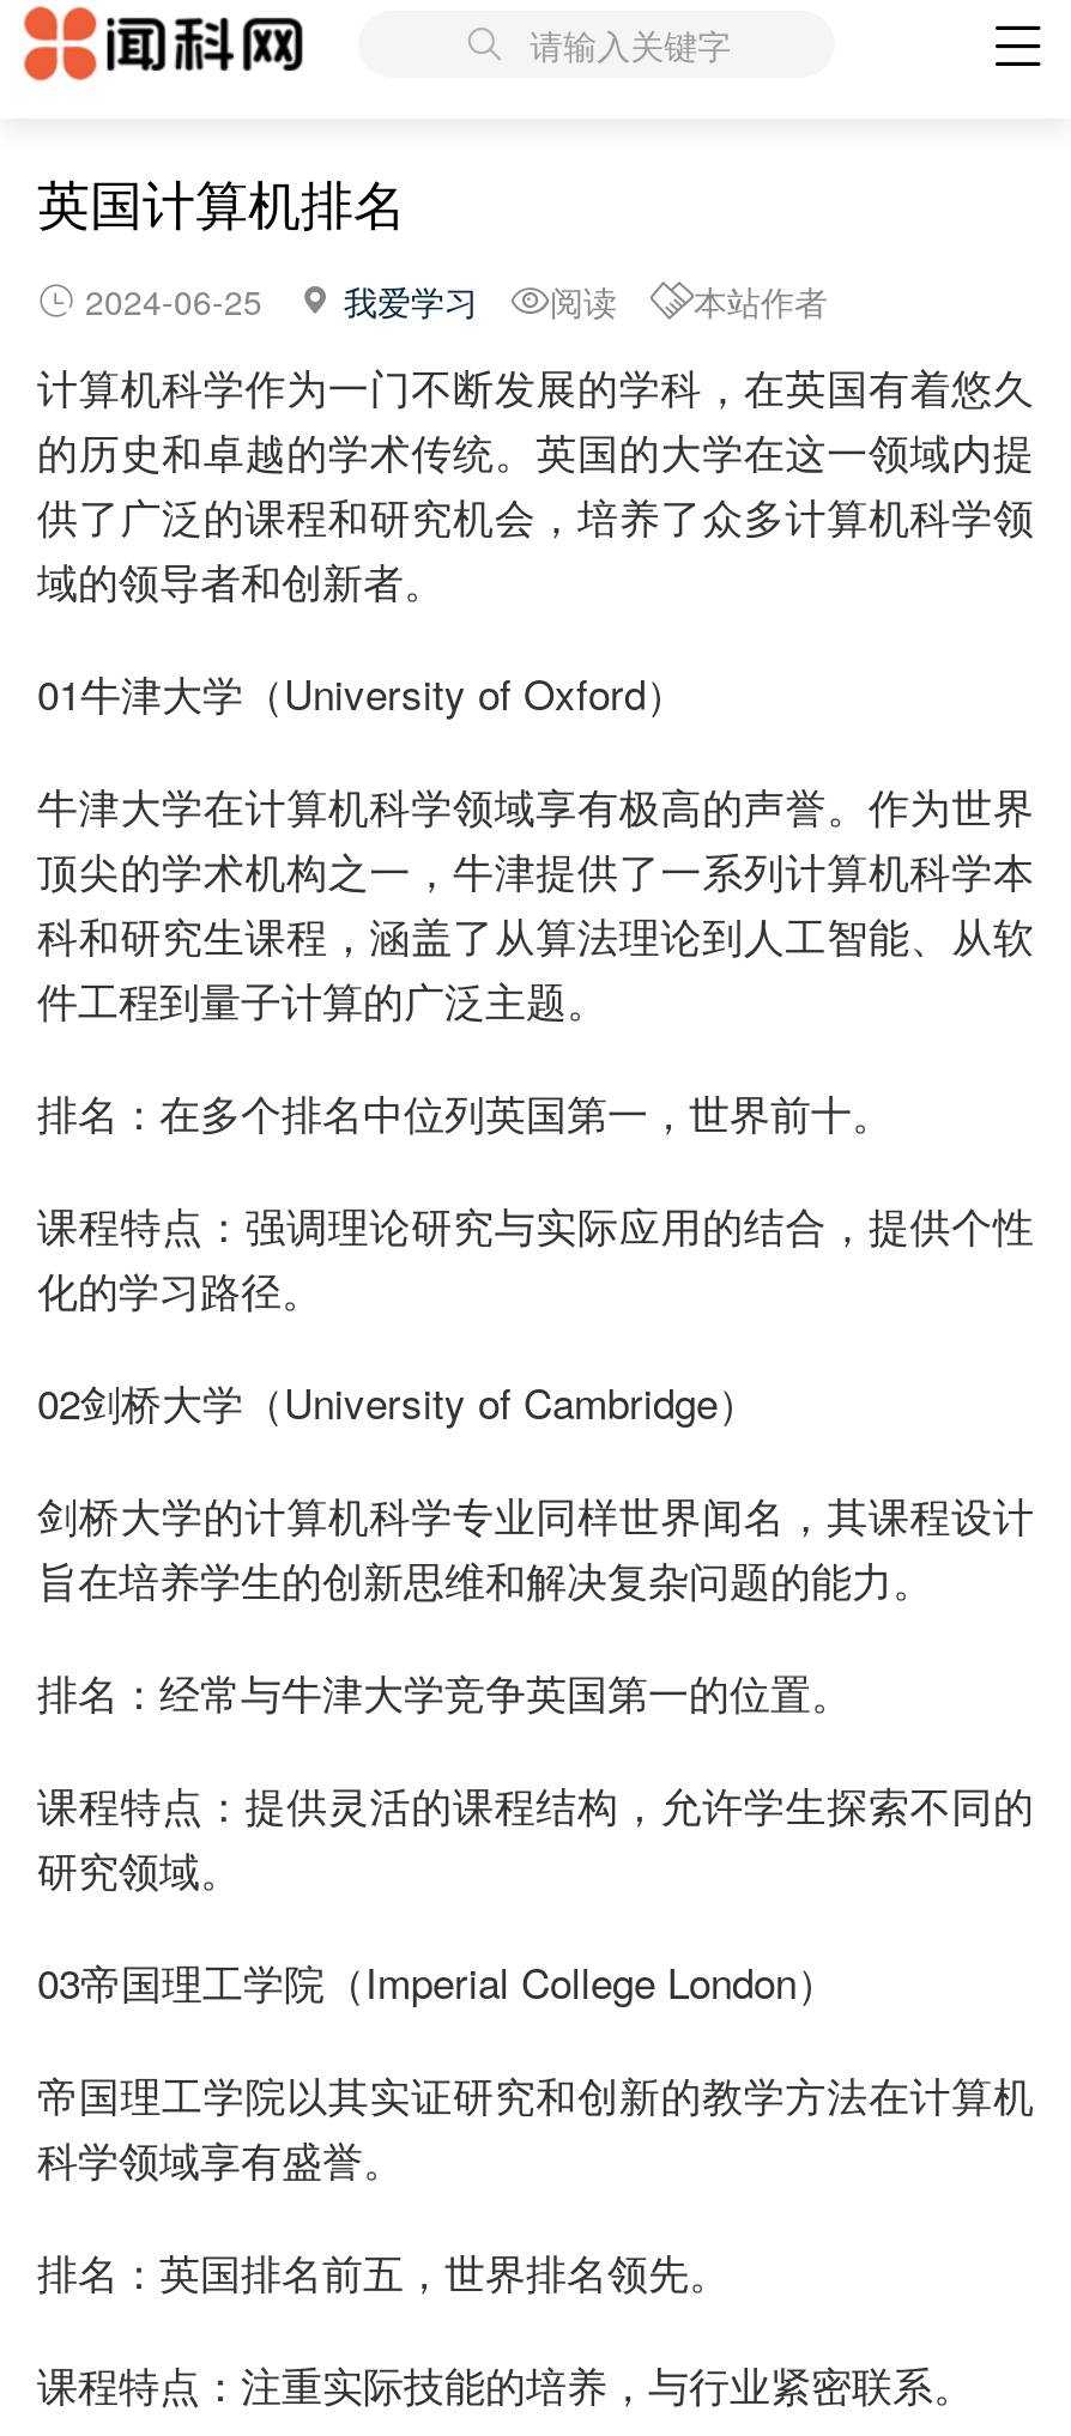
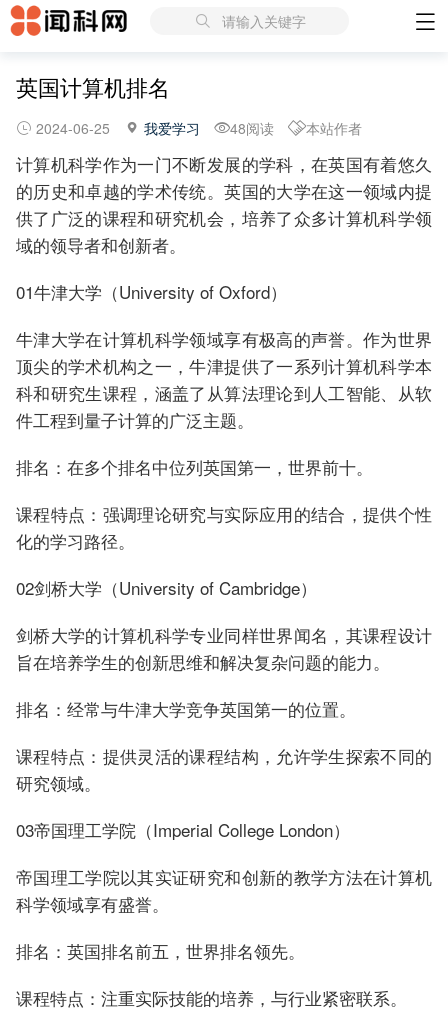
- 阅读
+ 48阅读
